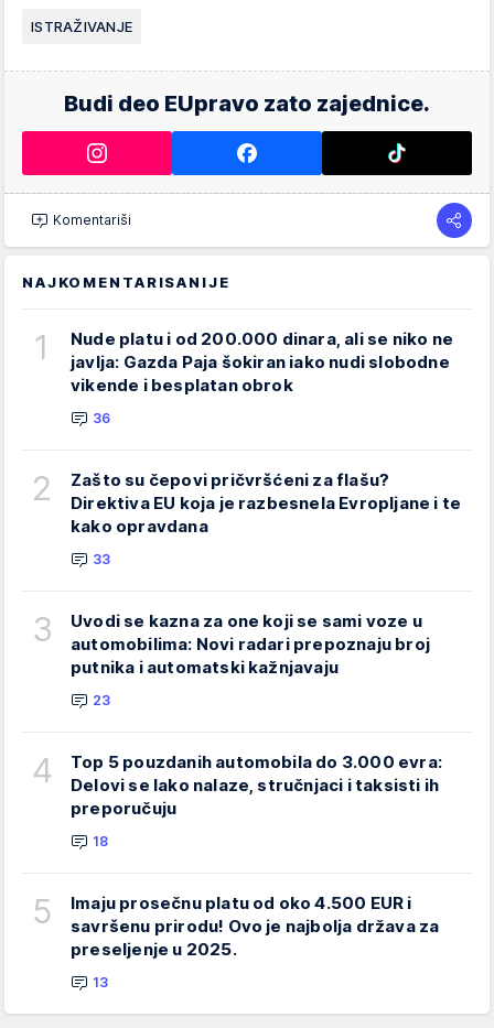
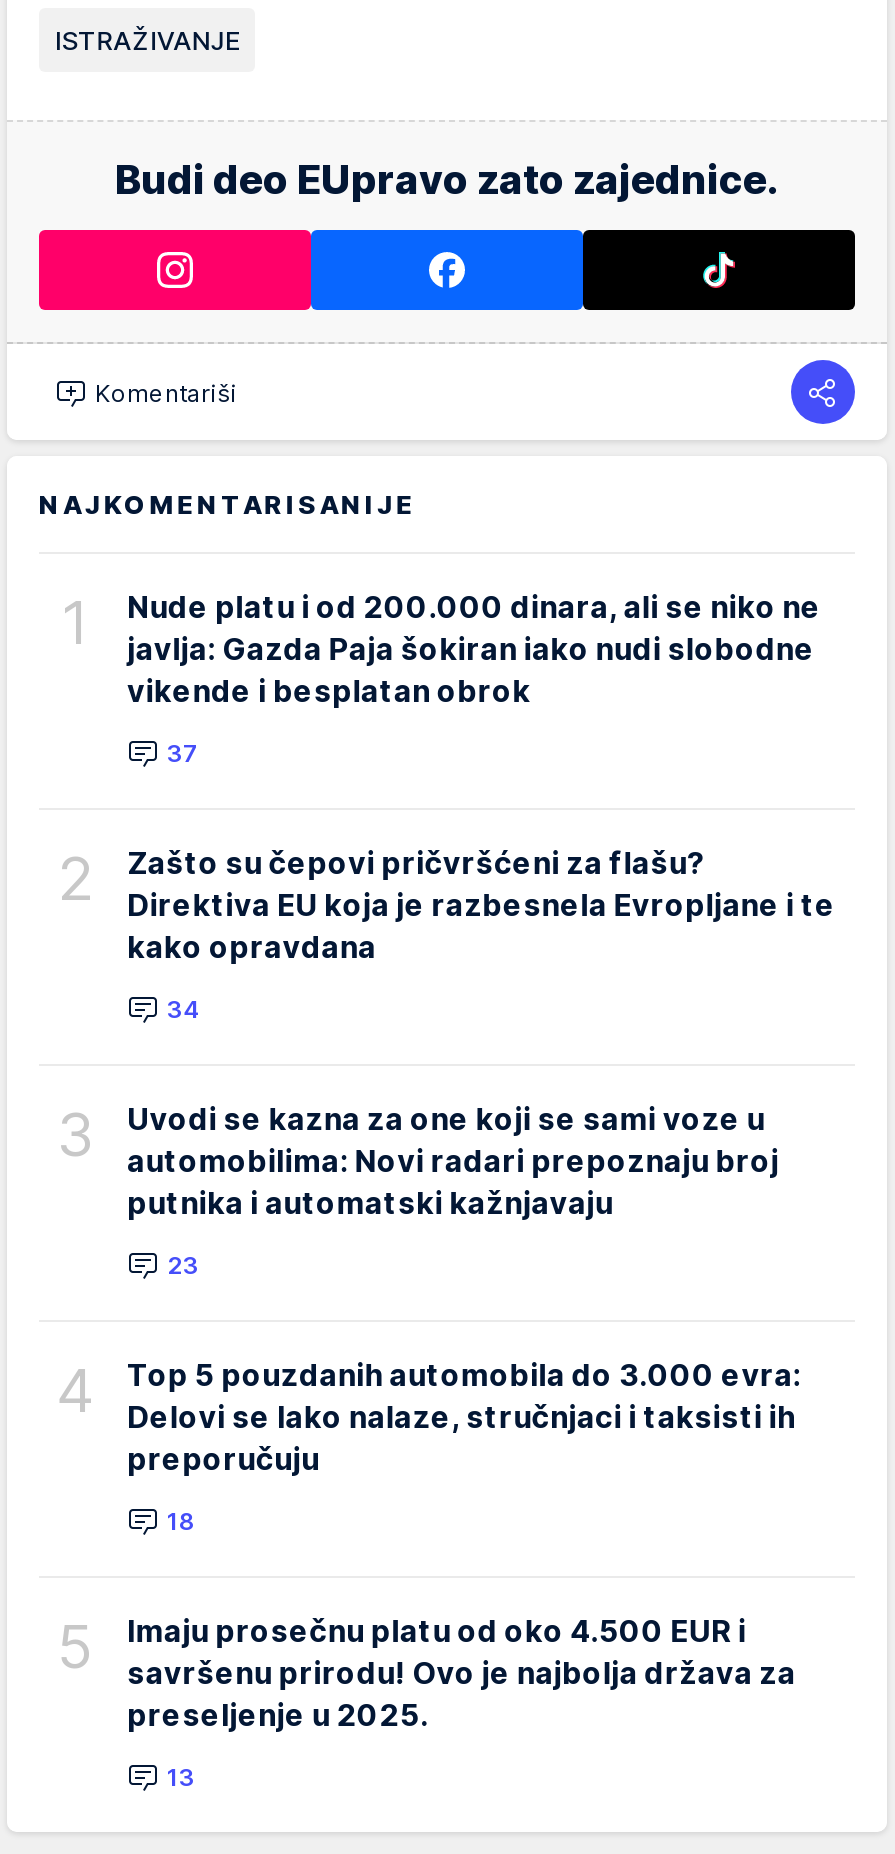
- 36
+ 37

- 33
+ 34
